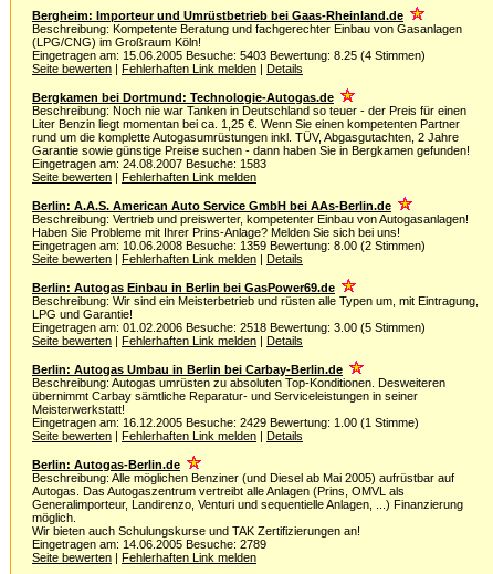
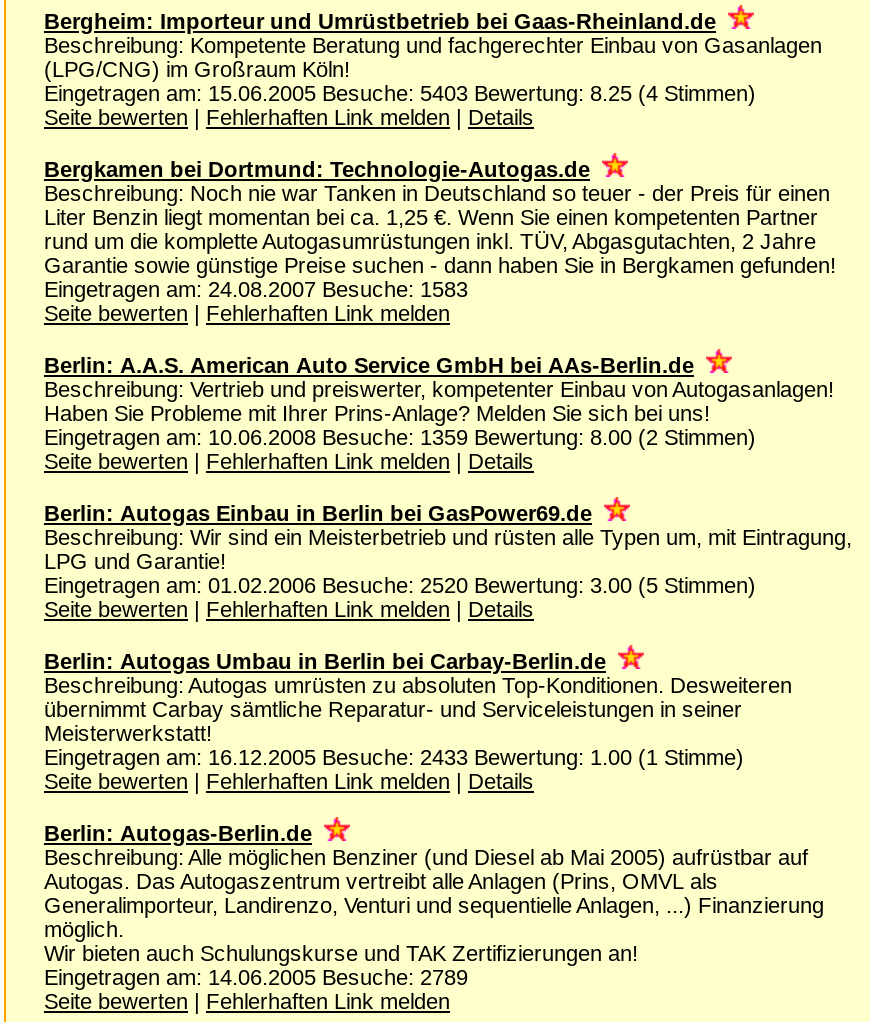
- Eingetragen am: 01.02.2006 Besuche: 2518 Bewertung: 3.00 (5 Stimmen)
+ Eingetragen am: 01.02.2006 Besuche: 2520 Bewertung: 3.00 (5 Stimmen)

- Eingetragen am: 16.12.2005 Besuche: 2429 Bewertung: 1.00 (1 Stimme)
+ Eingetragen am: 16.12.2005 Besuche: 2433 Bewertung: 1.00 (1 Stimme)
